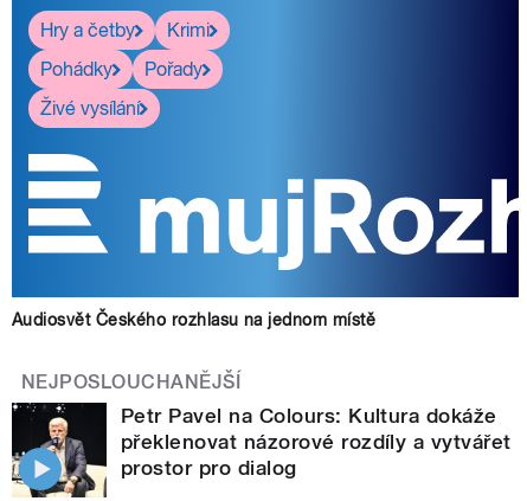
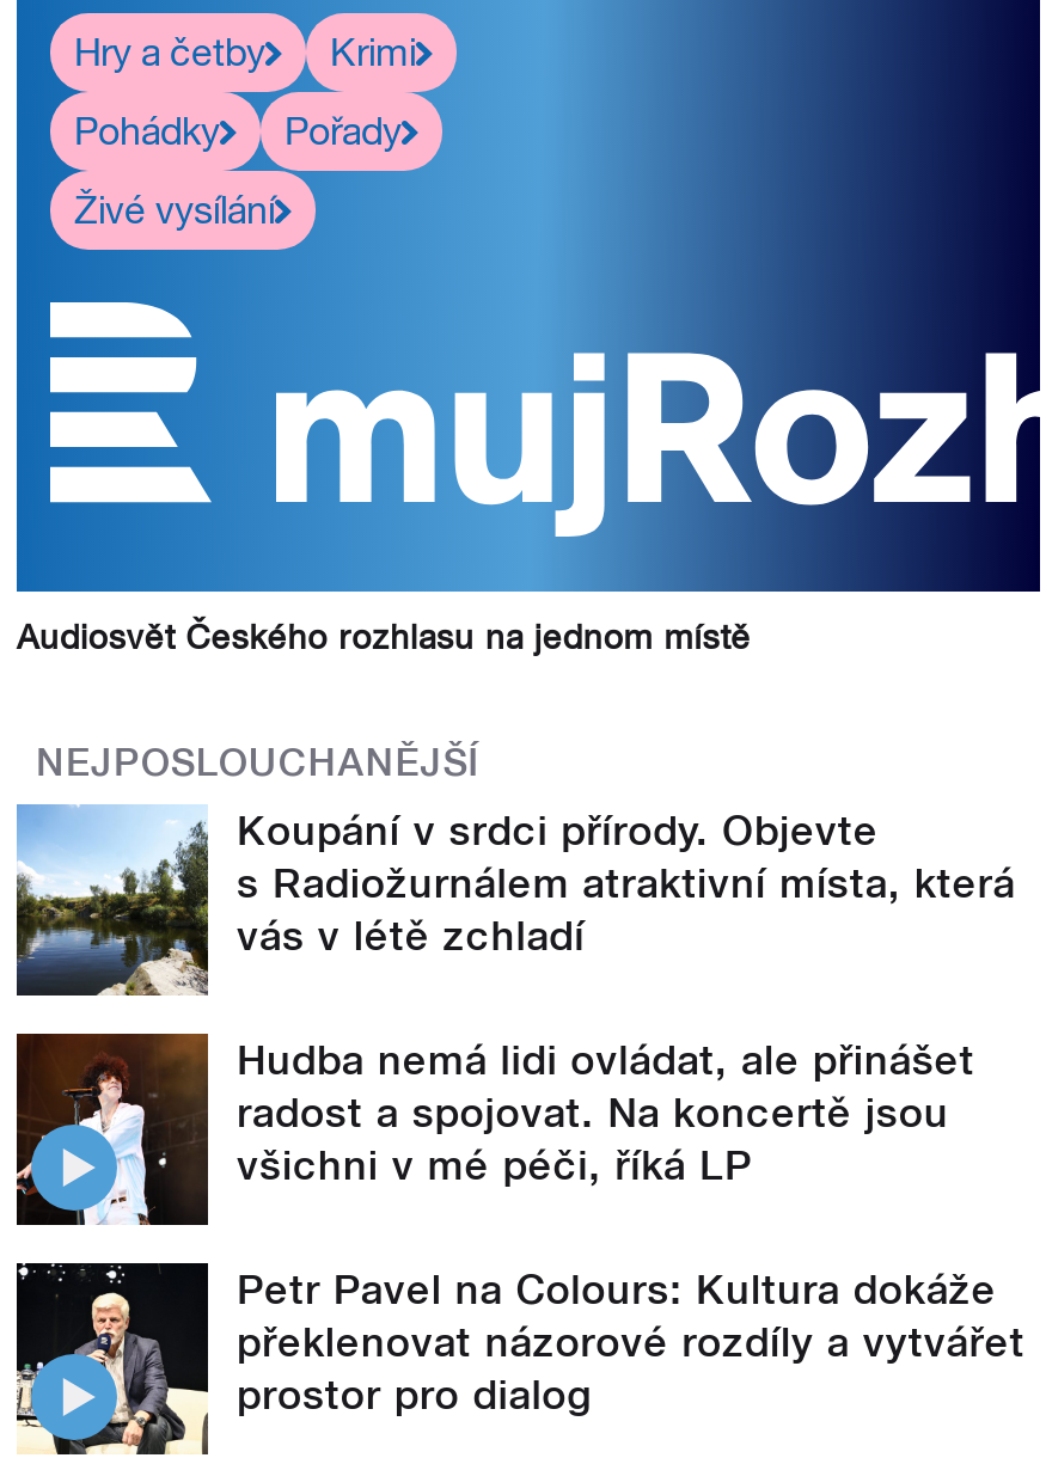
+ [image]
+ Koupání v srdci přírody. Objevte
+ s Radiožurnálem atraktivní místa, která
+ vás v létě zchladí
+ Hudba nemá lidi ovládat, ale přinášet
+ radost a spojovat. Na koncertě jsou
+ všichni v mé péči, říká LP

+ [image]
